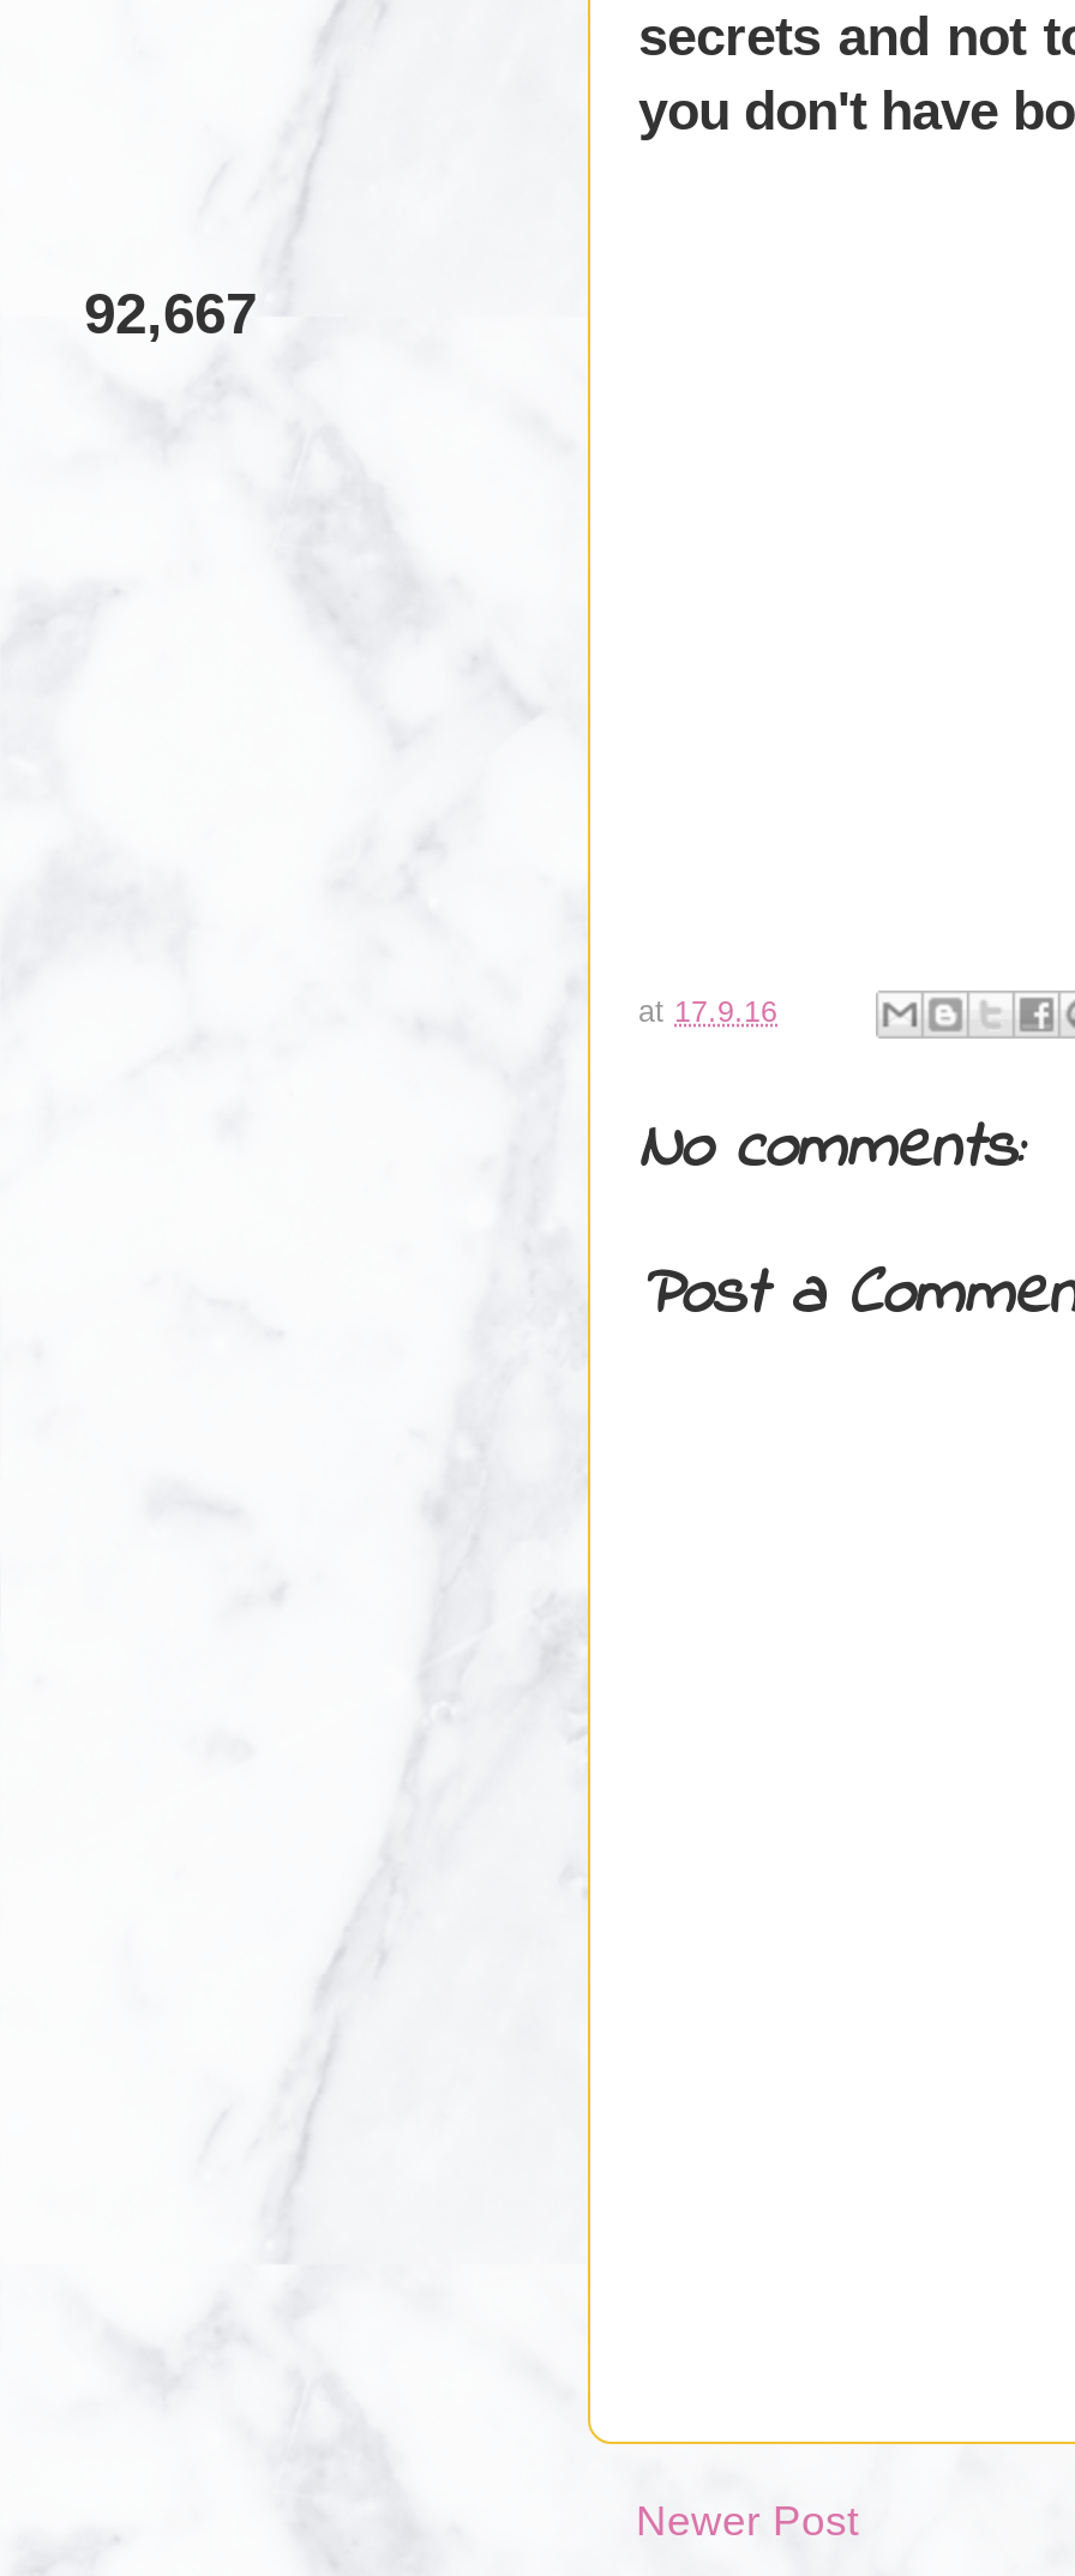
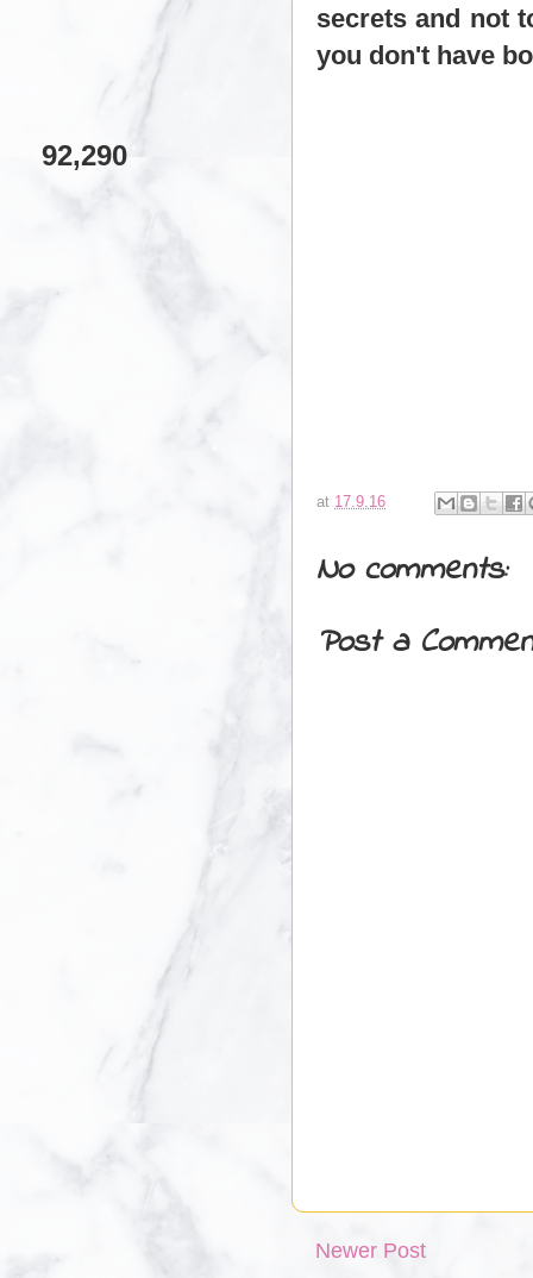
- 92,667
+ 92,290
